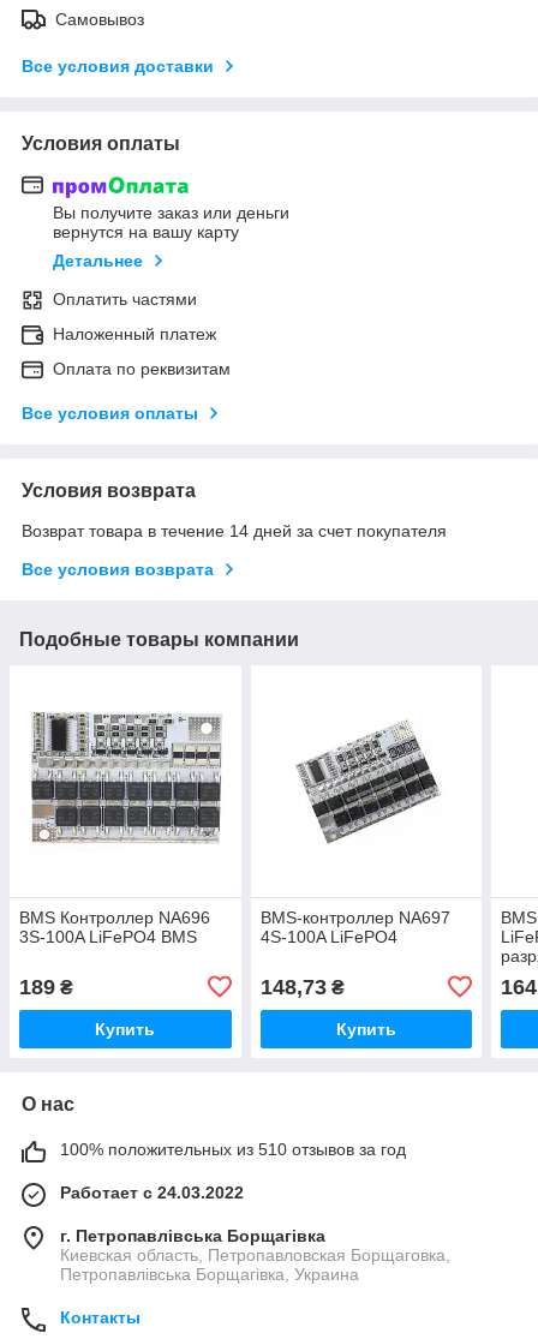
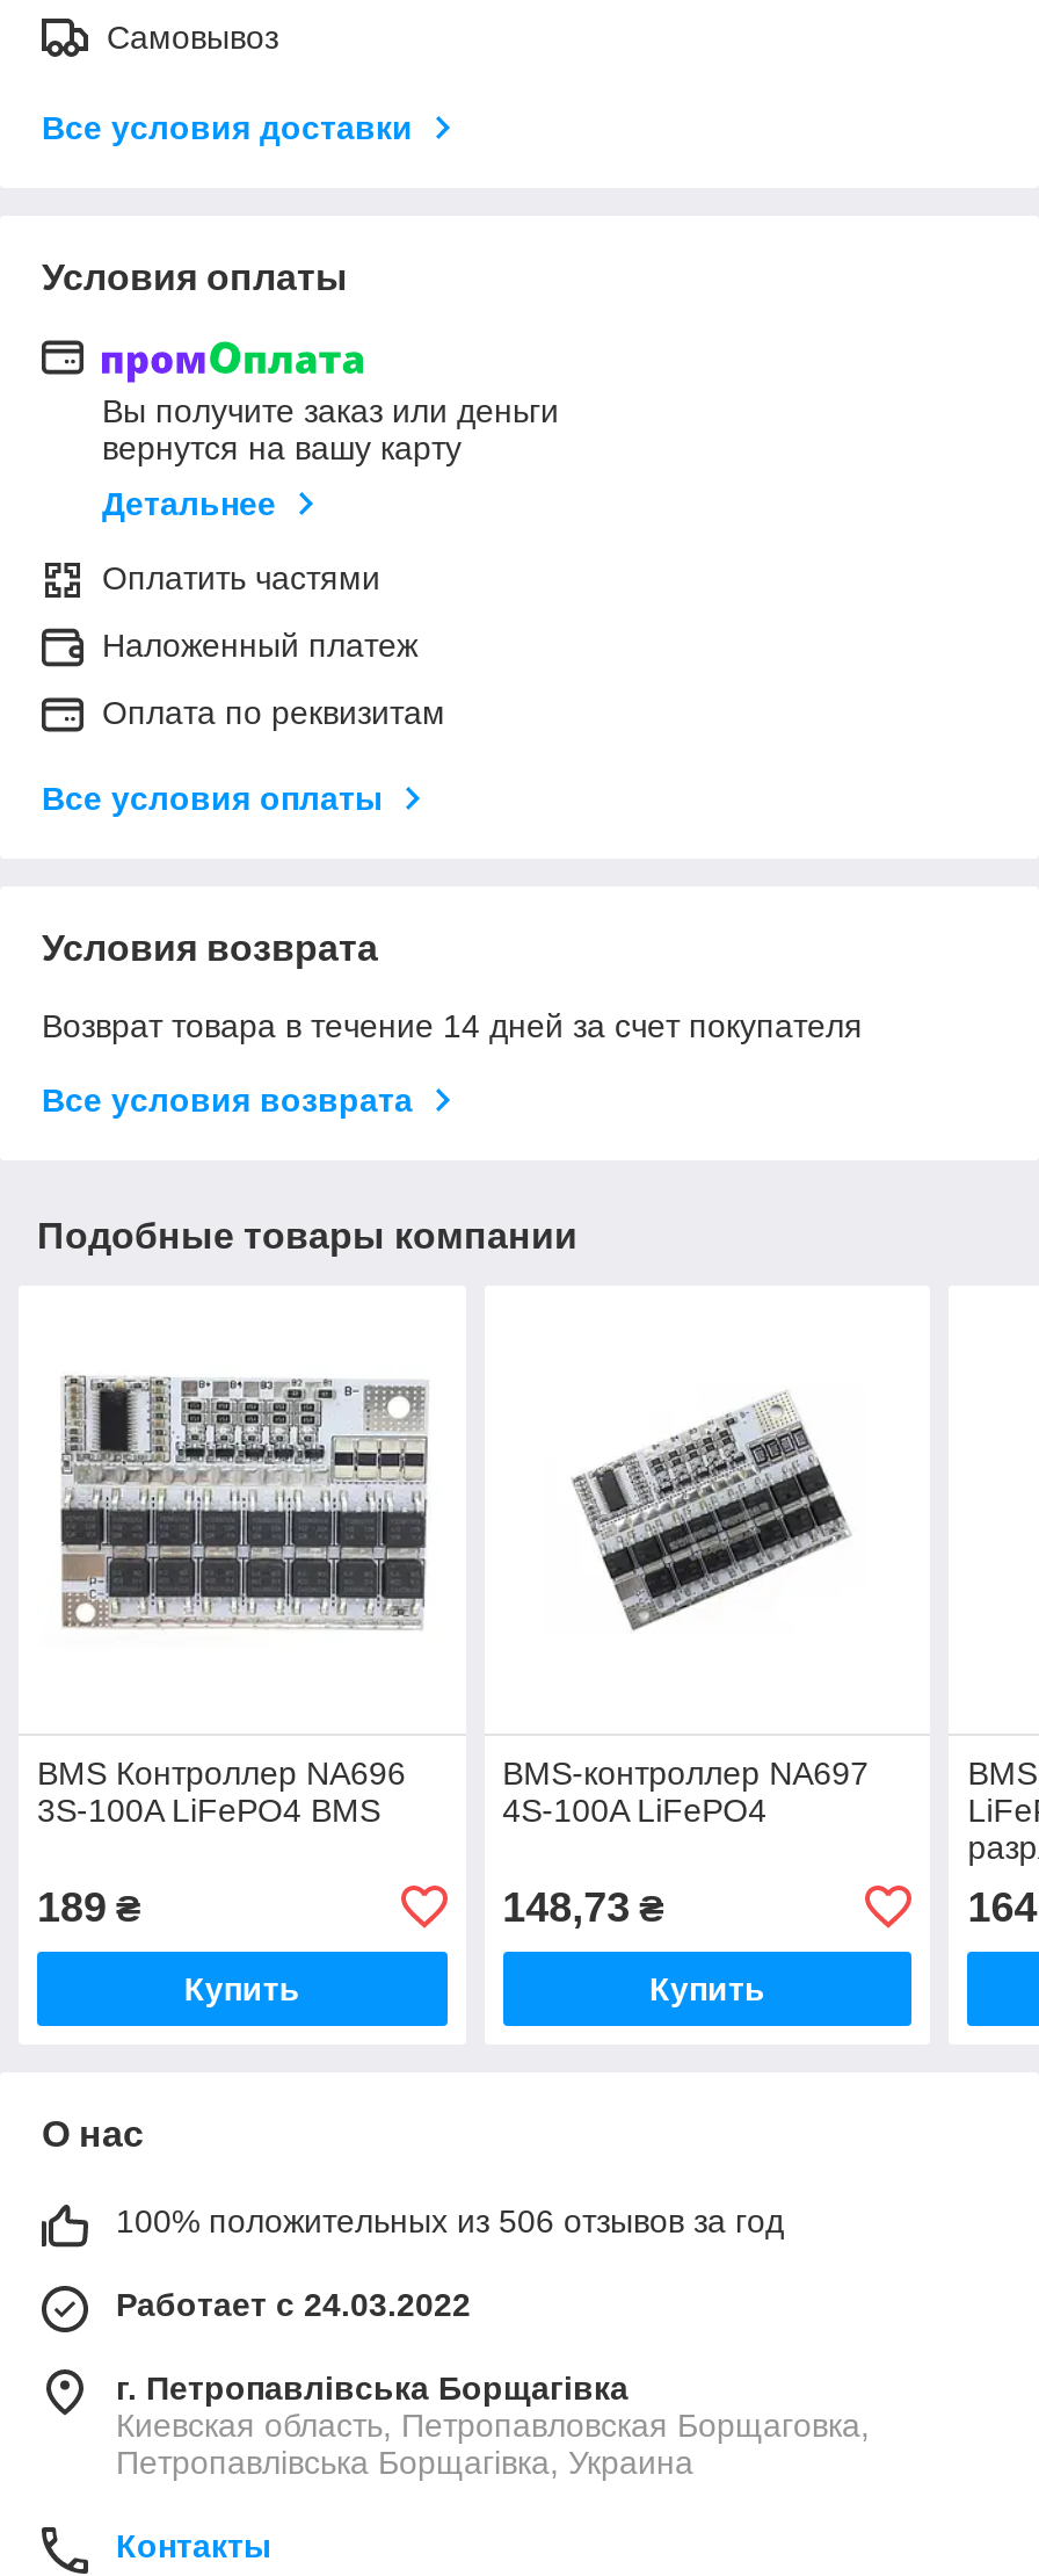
- 100% положительных из 510 отзывов за год
+ 100% положительных из 506 отзывов за год
